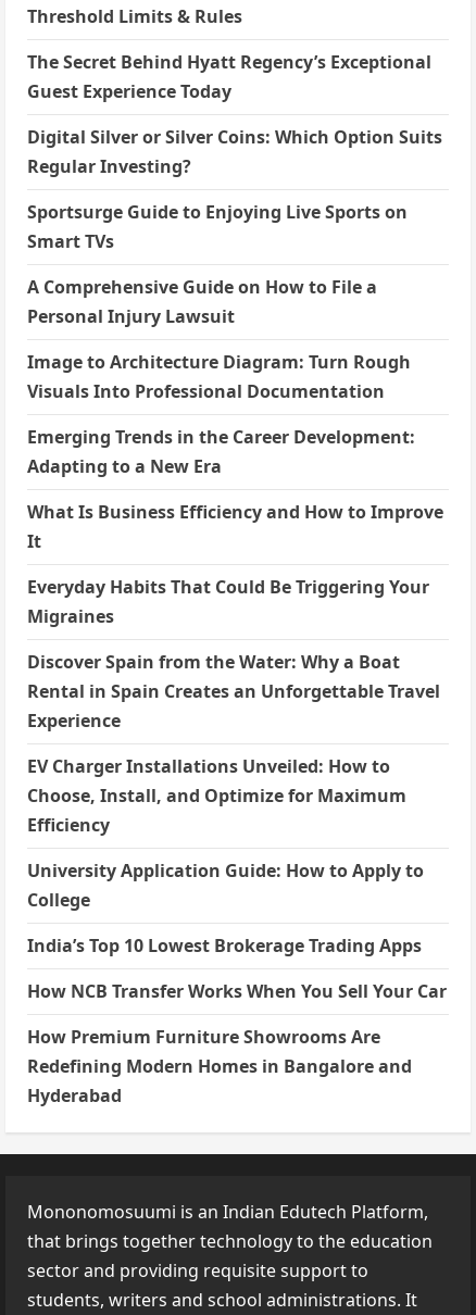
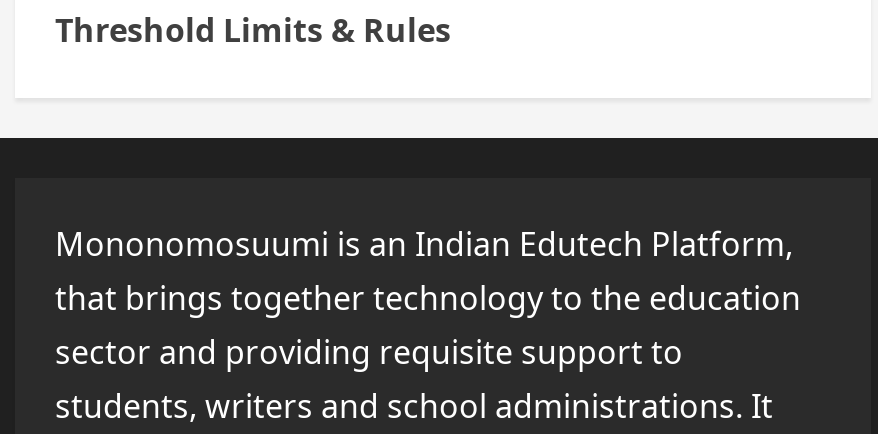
- The Secret Behind Hyatt Regency’s Exceptional
- Guest Experience Today
- Digital Silver or Silver Coins: Which Option Suits
- Regular Investing?
- Sportsurge Guide to Enjoying Live Sports on
- Smart TVs
- A Comprehensive Guide on How to File a
- Personal Injury Lawsuit
- Image to Architecture Diagram: Turn Rough
- Visuals Into Professional Documentation
- Emerging Trends in the Career Development:
- Adapting to a New Era
- What Is Business Efficiency and How to Improve
- It
- Everyday Habits That Could Be Triggering Your
- Migraines
- Discover Spain from the Water: Why a Boat
- Rental in Spain Creates an Unforgettable Travel
- Experience
- EV Charger Installations Unveiled: How to
- Choose, Install, and Optimize for Maximum
- Efficiency
- University Application Guide: How to Apply to
- College
- India’s Top 10 Lowest Brokerage Trading Apps
- How NCB Transfer Works When You Sell Your Car
- How Premium Furniture Showrooms Are
- Redefining Modern Homes in Bangalore and
- Hyderabad
